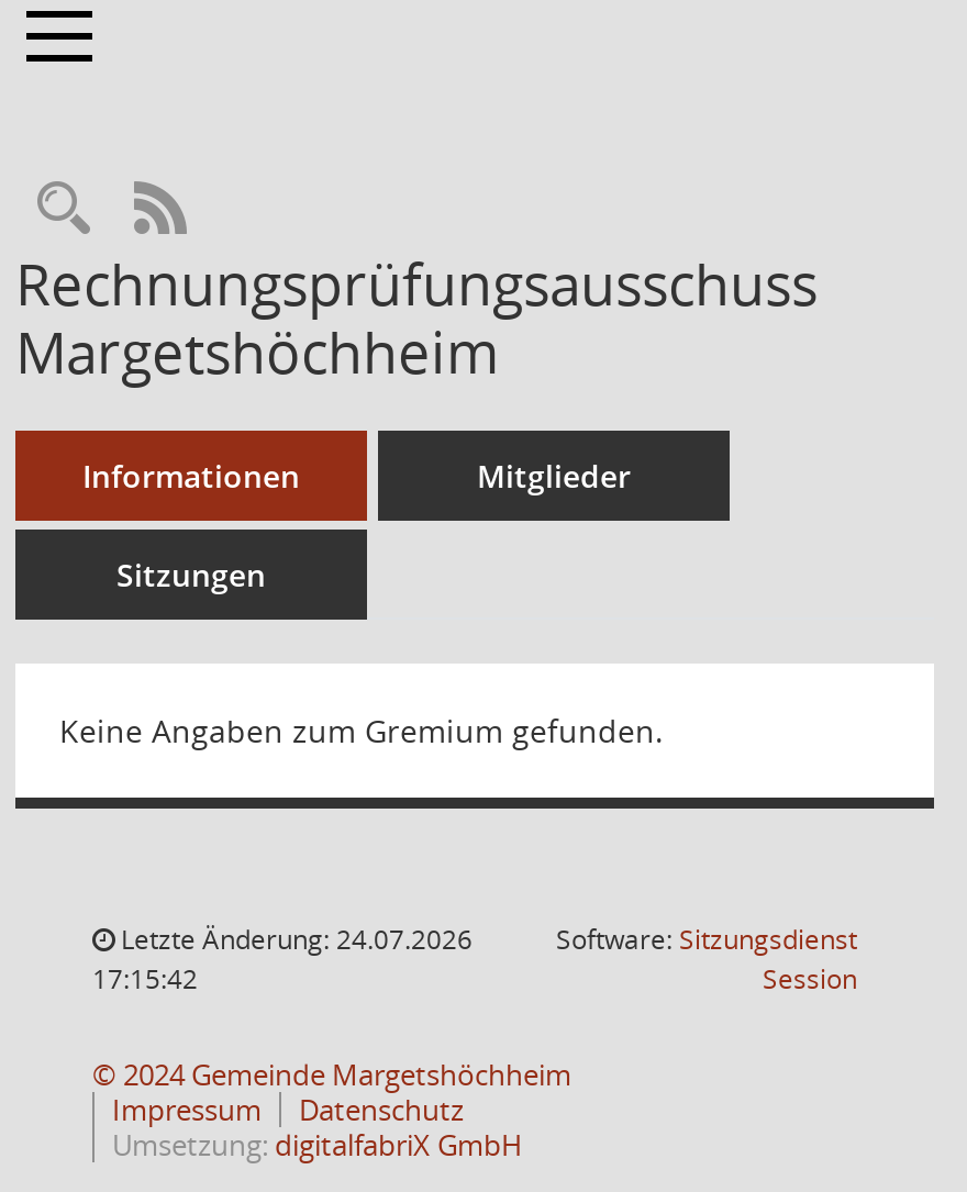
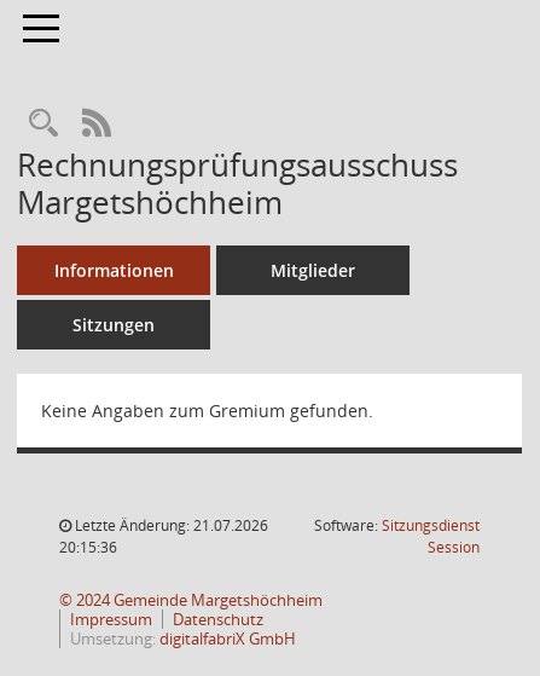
- Letzte Änderung: 24.07.2026
+ Letzte Änderung: 21.07.2026

- 17:15:42
+ 20:15:36
